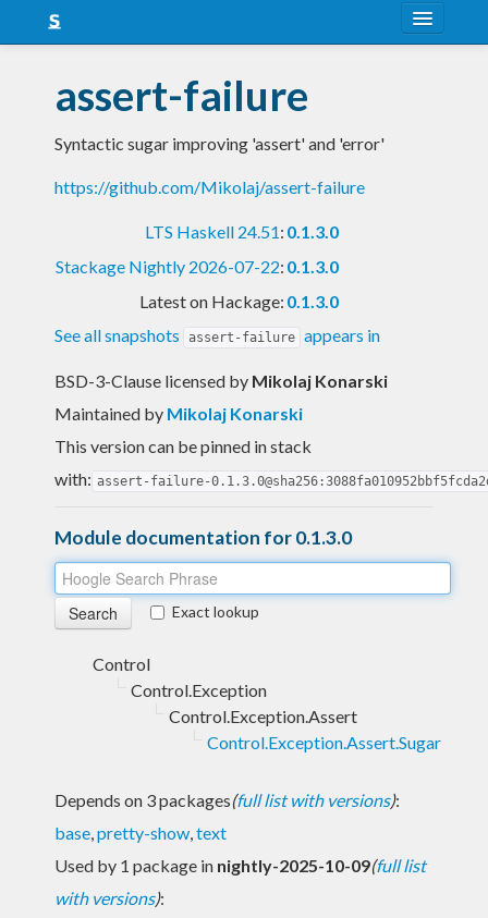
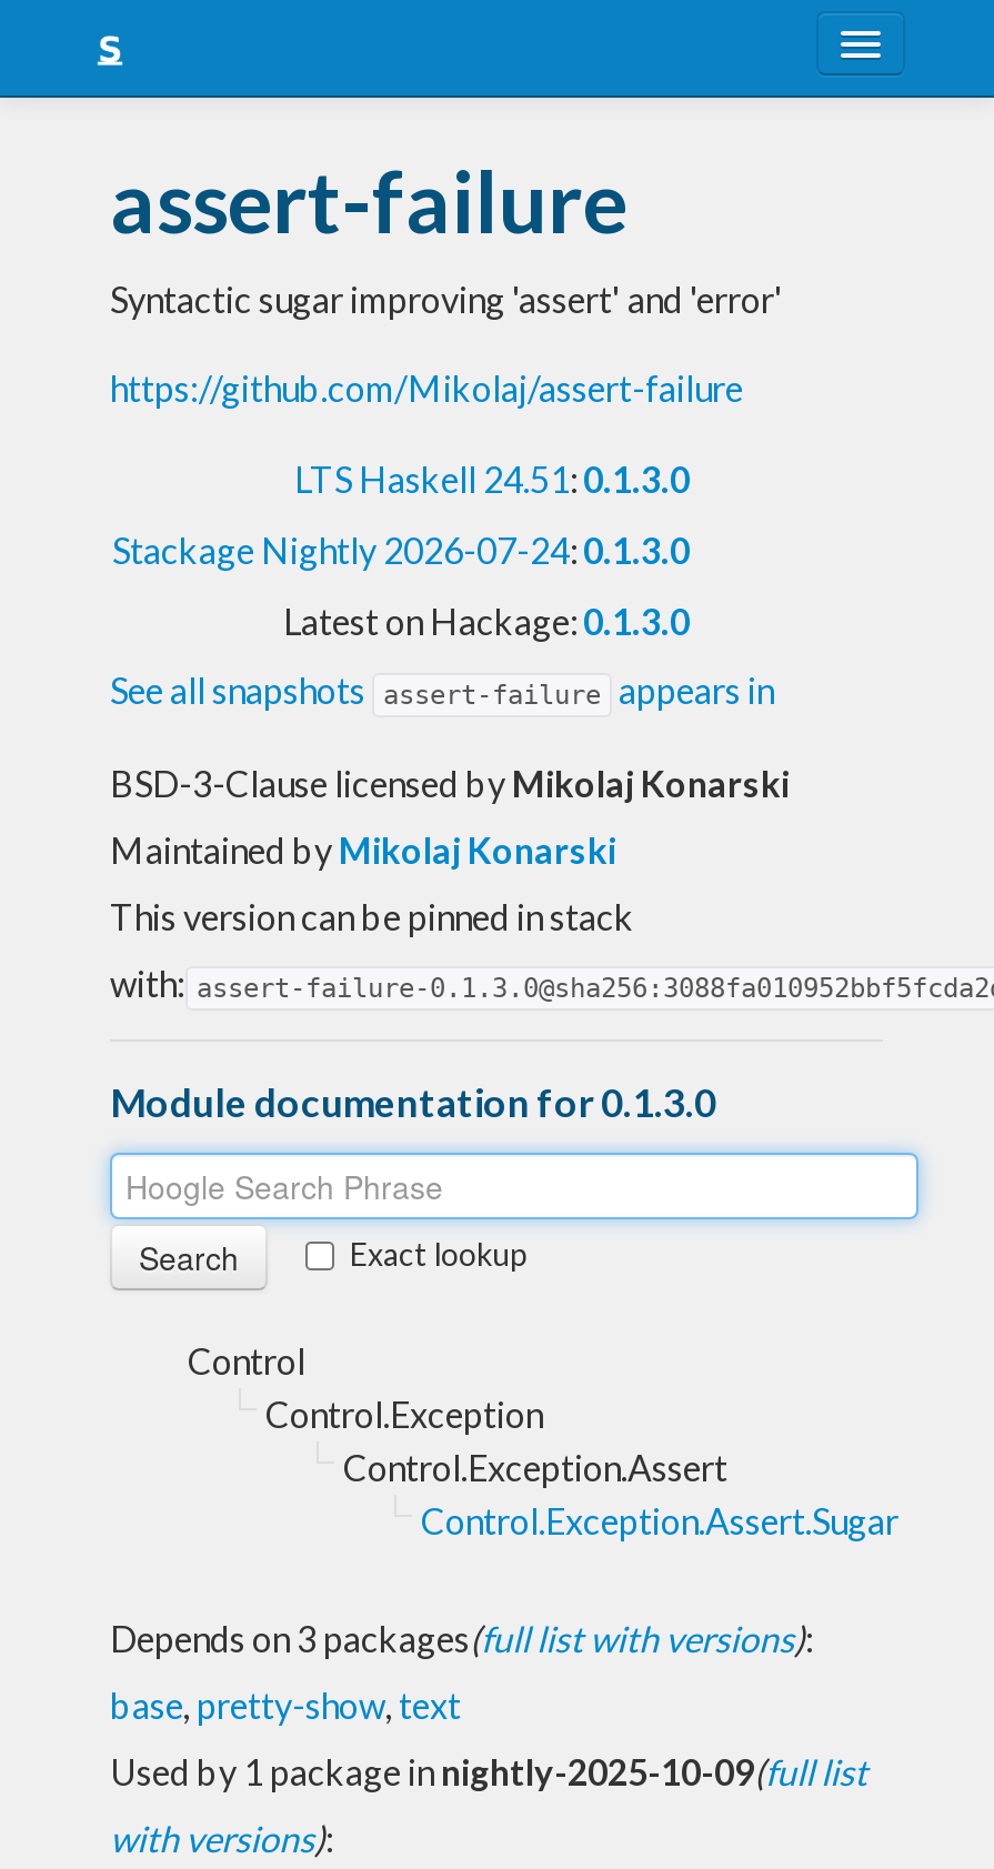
- Stackage Nightly 2026-07-22: 0.1.3.0
+ Stackage Nightly 2026-07-24: 0.1.3.0
